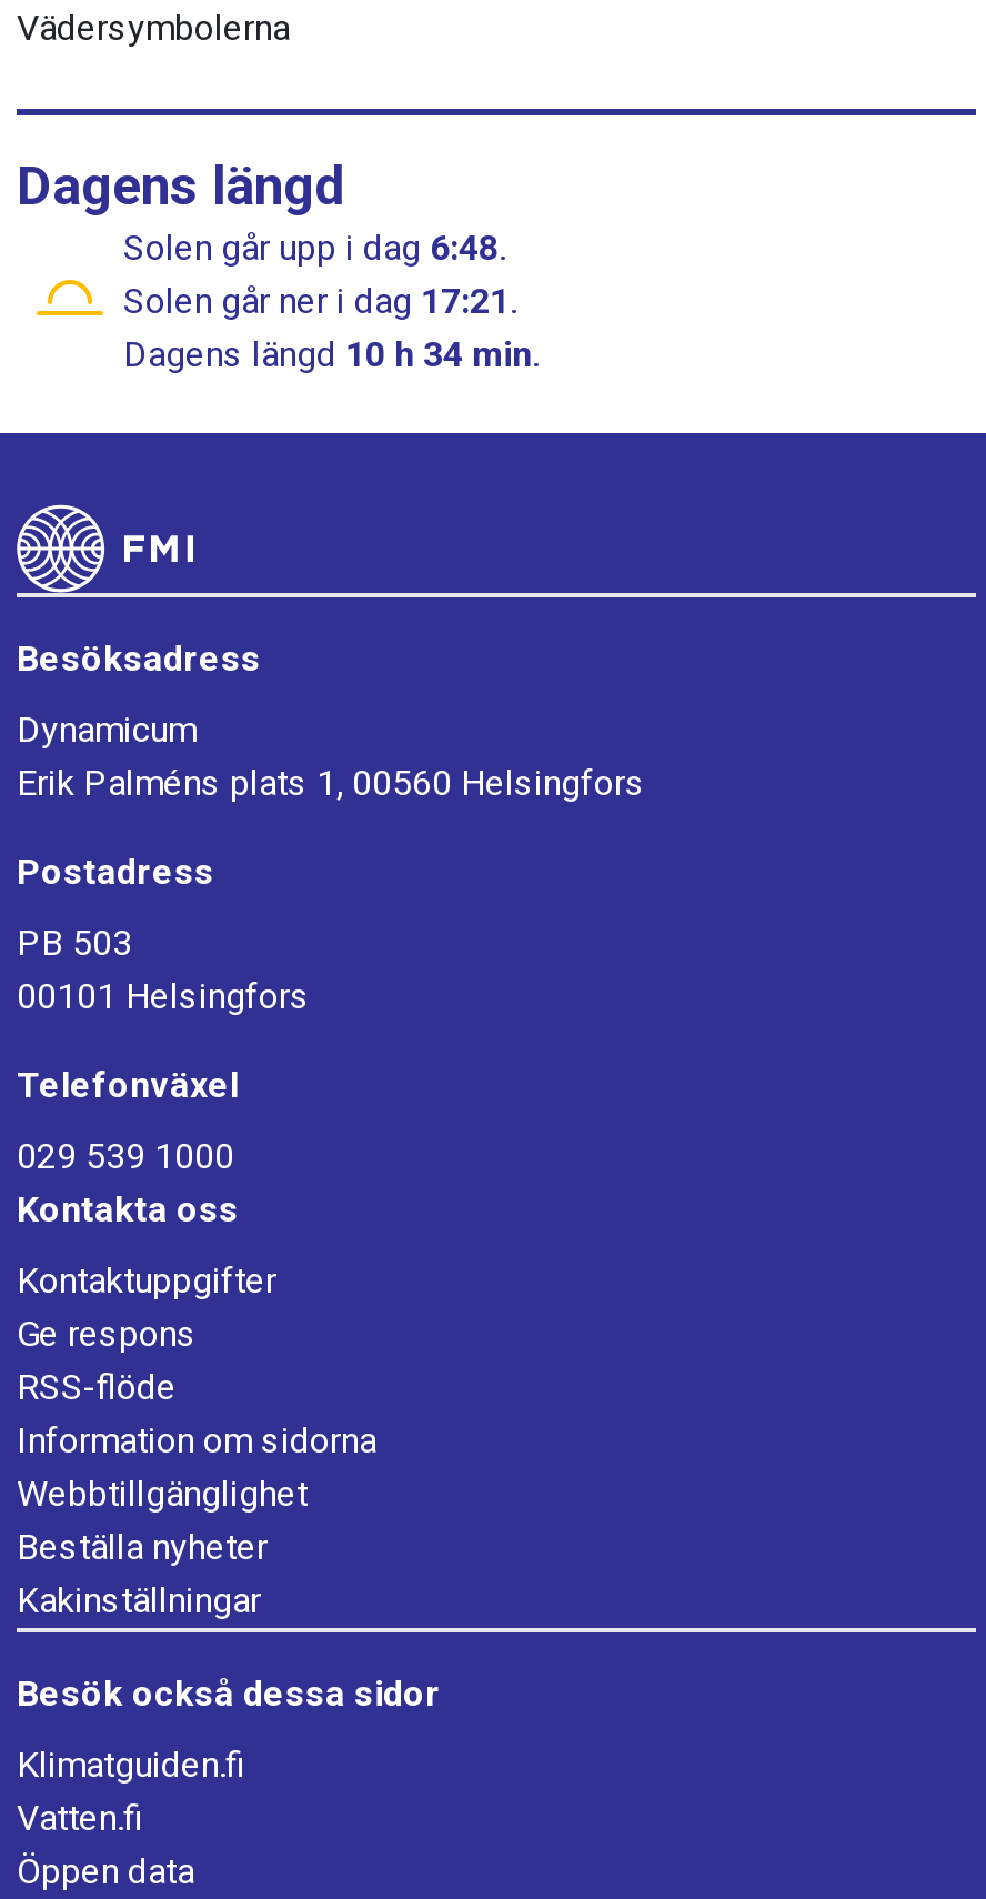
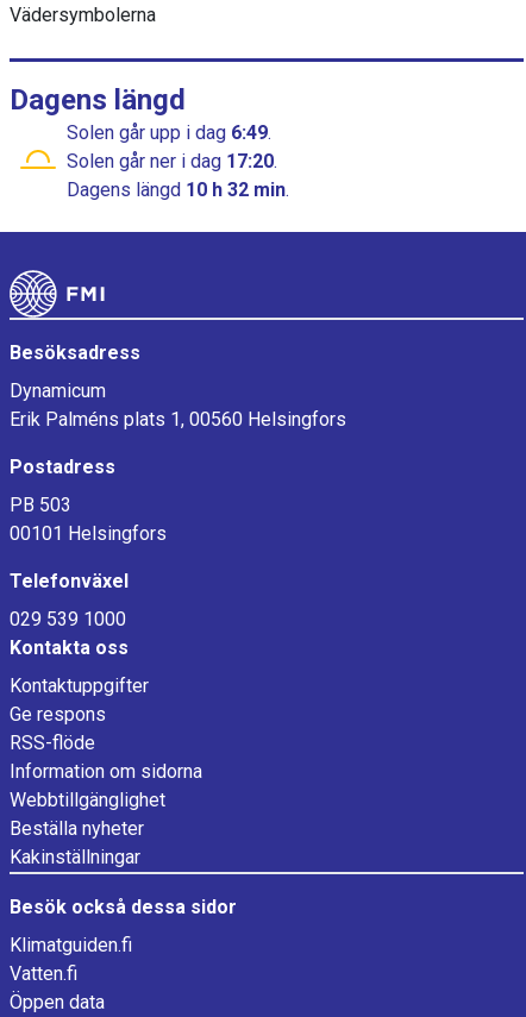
- Solen går upp i dag 6:48.
+ Solen går upp i dag 6:49.

- Solen går ner i dag 17:21.
+ Solen går ner i dag 17:20.

- Dagens längd 10 h 34 min.
+ Dagens längd 10 h 32 min.
